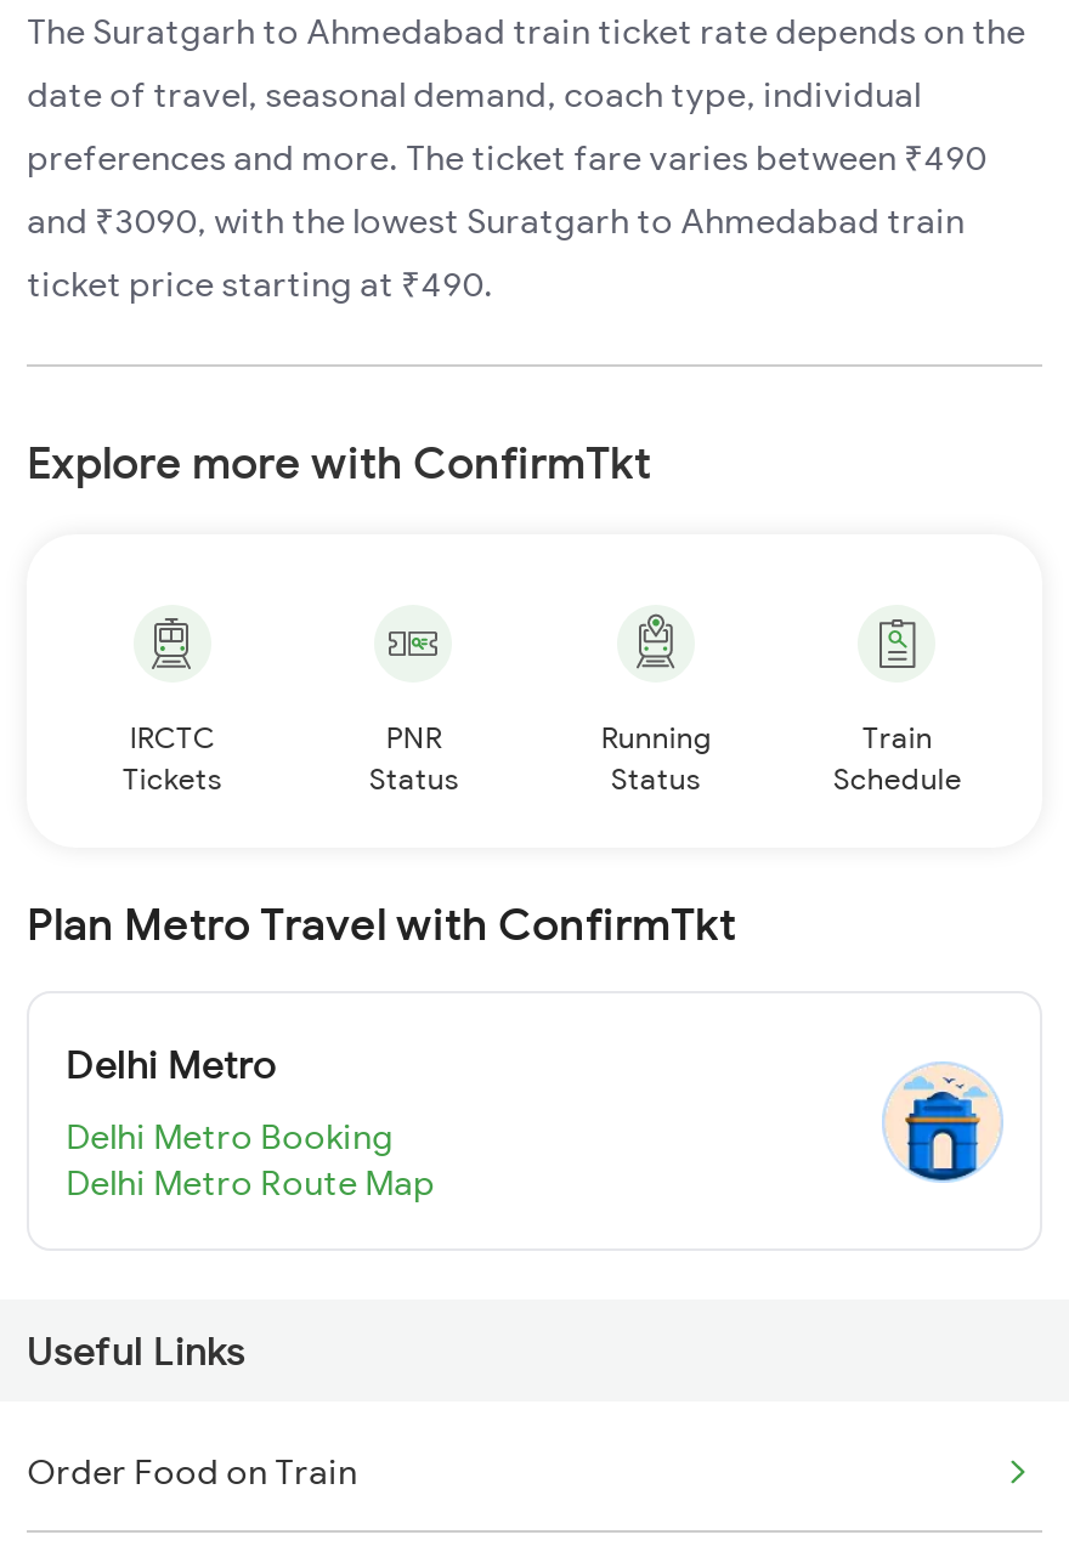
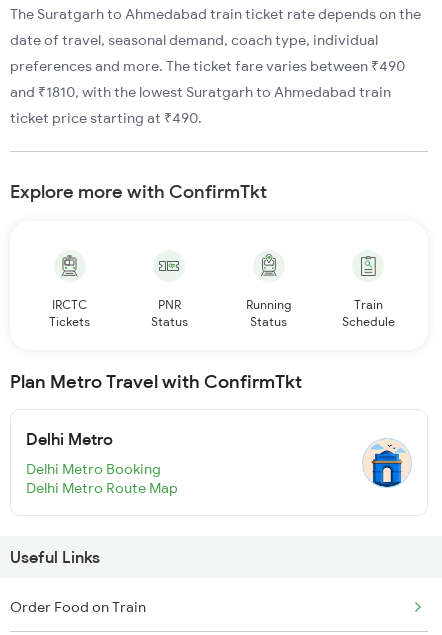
- and ₹3090, with the lowest Suratgarh to Ahmedabad train
+ and ₹1810, with the lowest Suratgarh to Ahmedabad train
